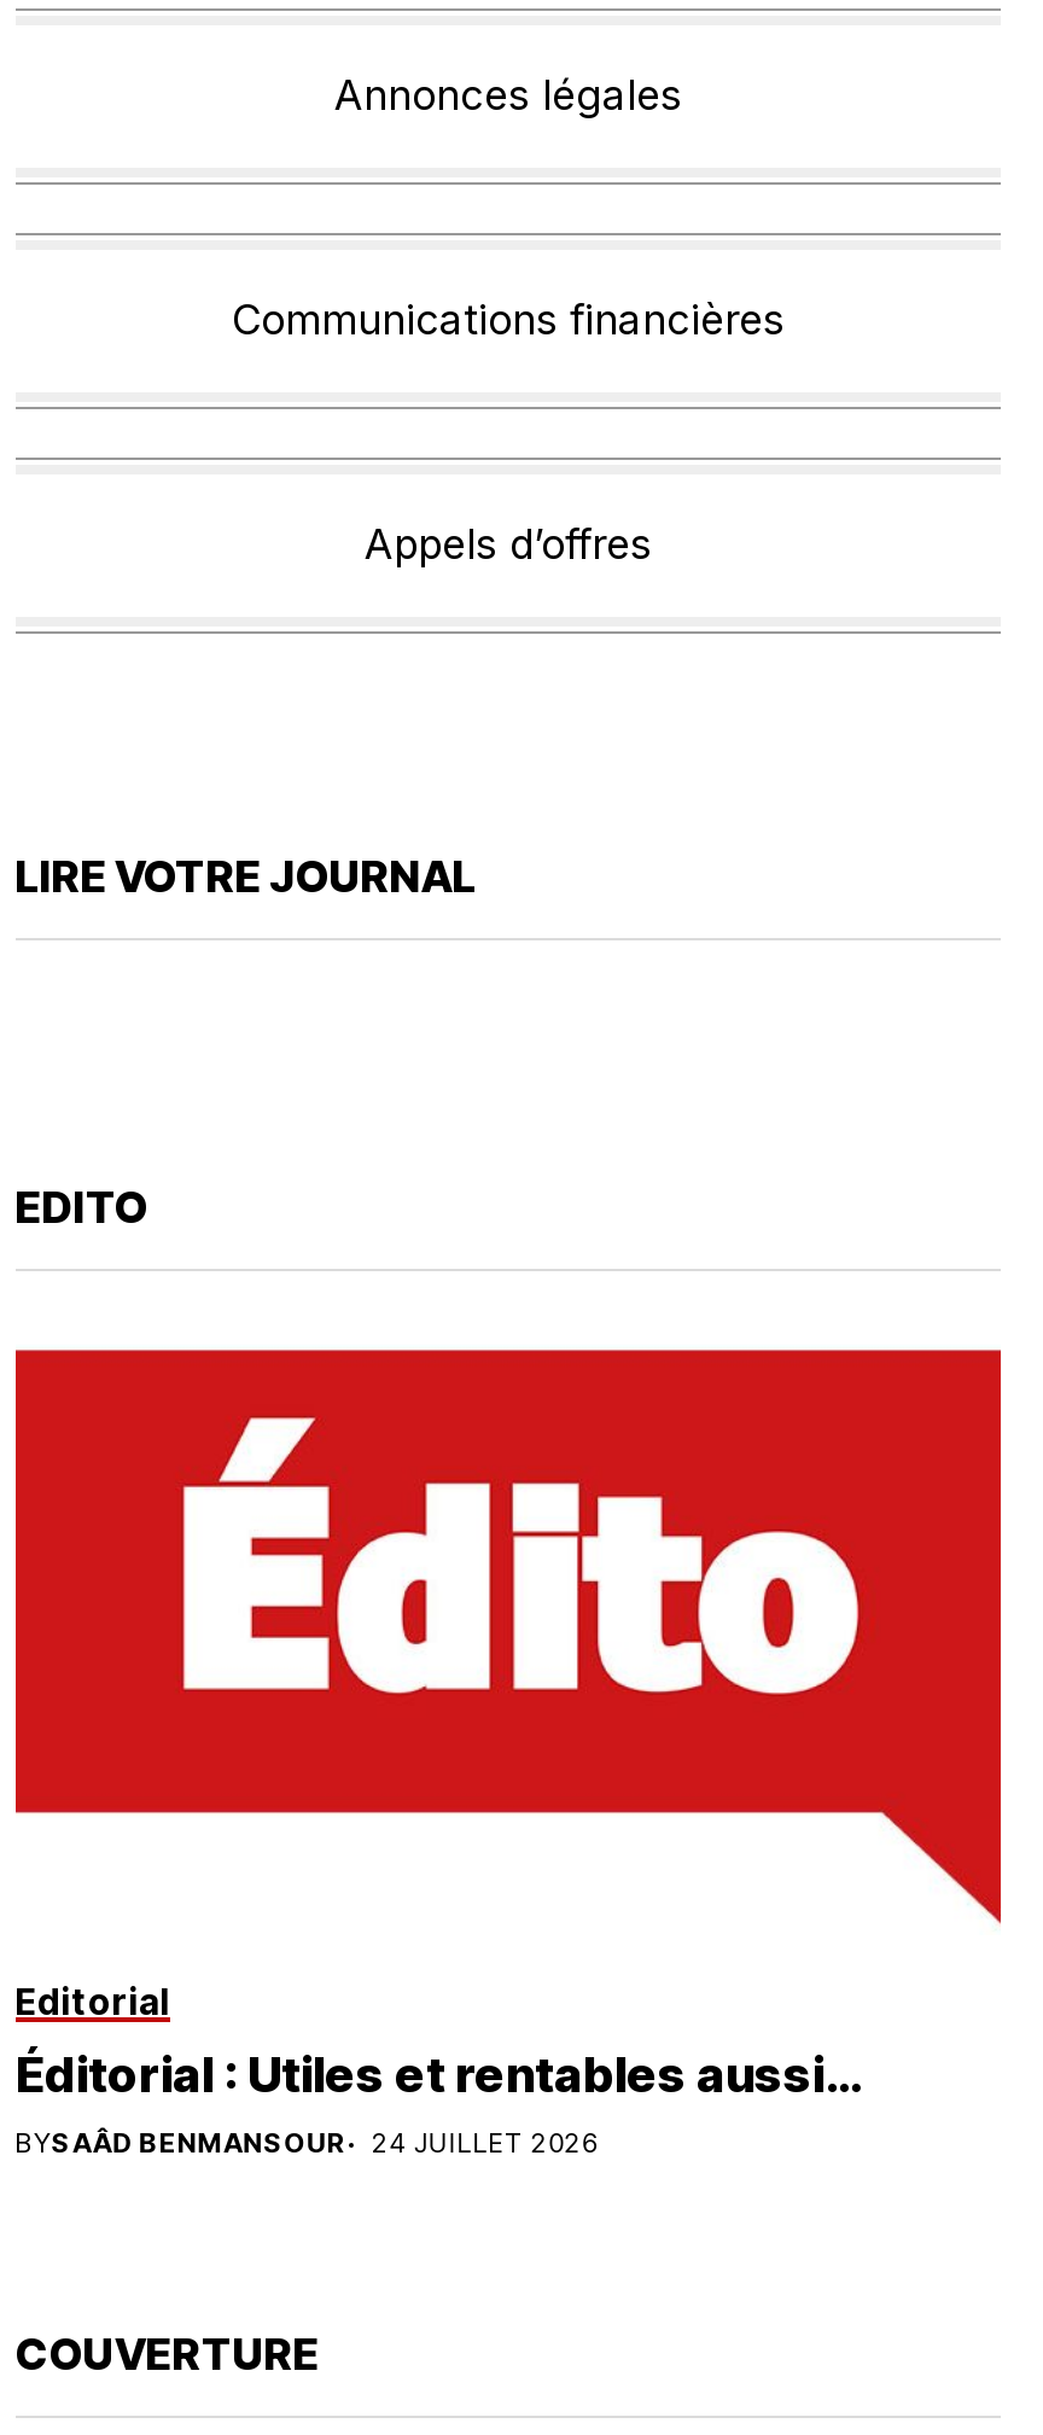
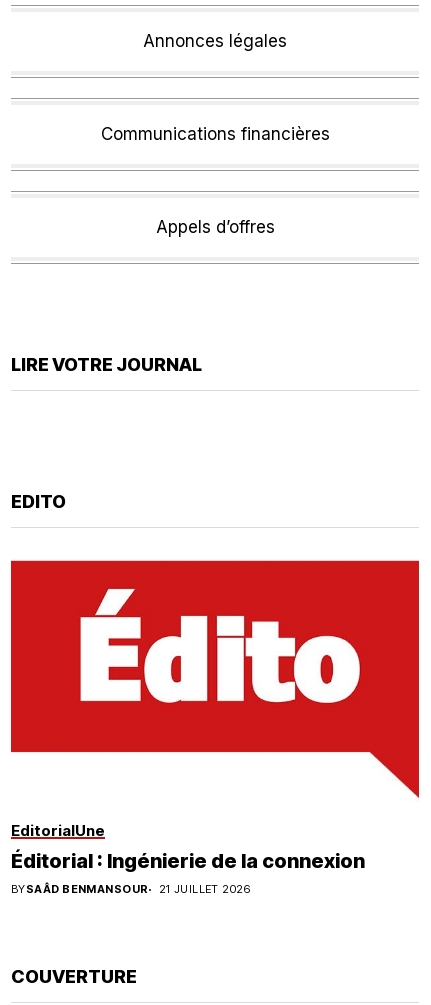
- Editorial
- Éditorial : Utiles et rentables aussi…
+ EditorialUne
+ Éditorial : Ingénierie de la connexion

- BYSAÂD BENMANSOUR 24 JUILLET 2026
+ BYSAÂD BENMANSOUR 21 JUILLET 2026
